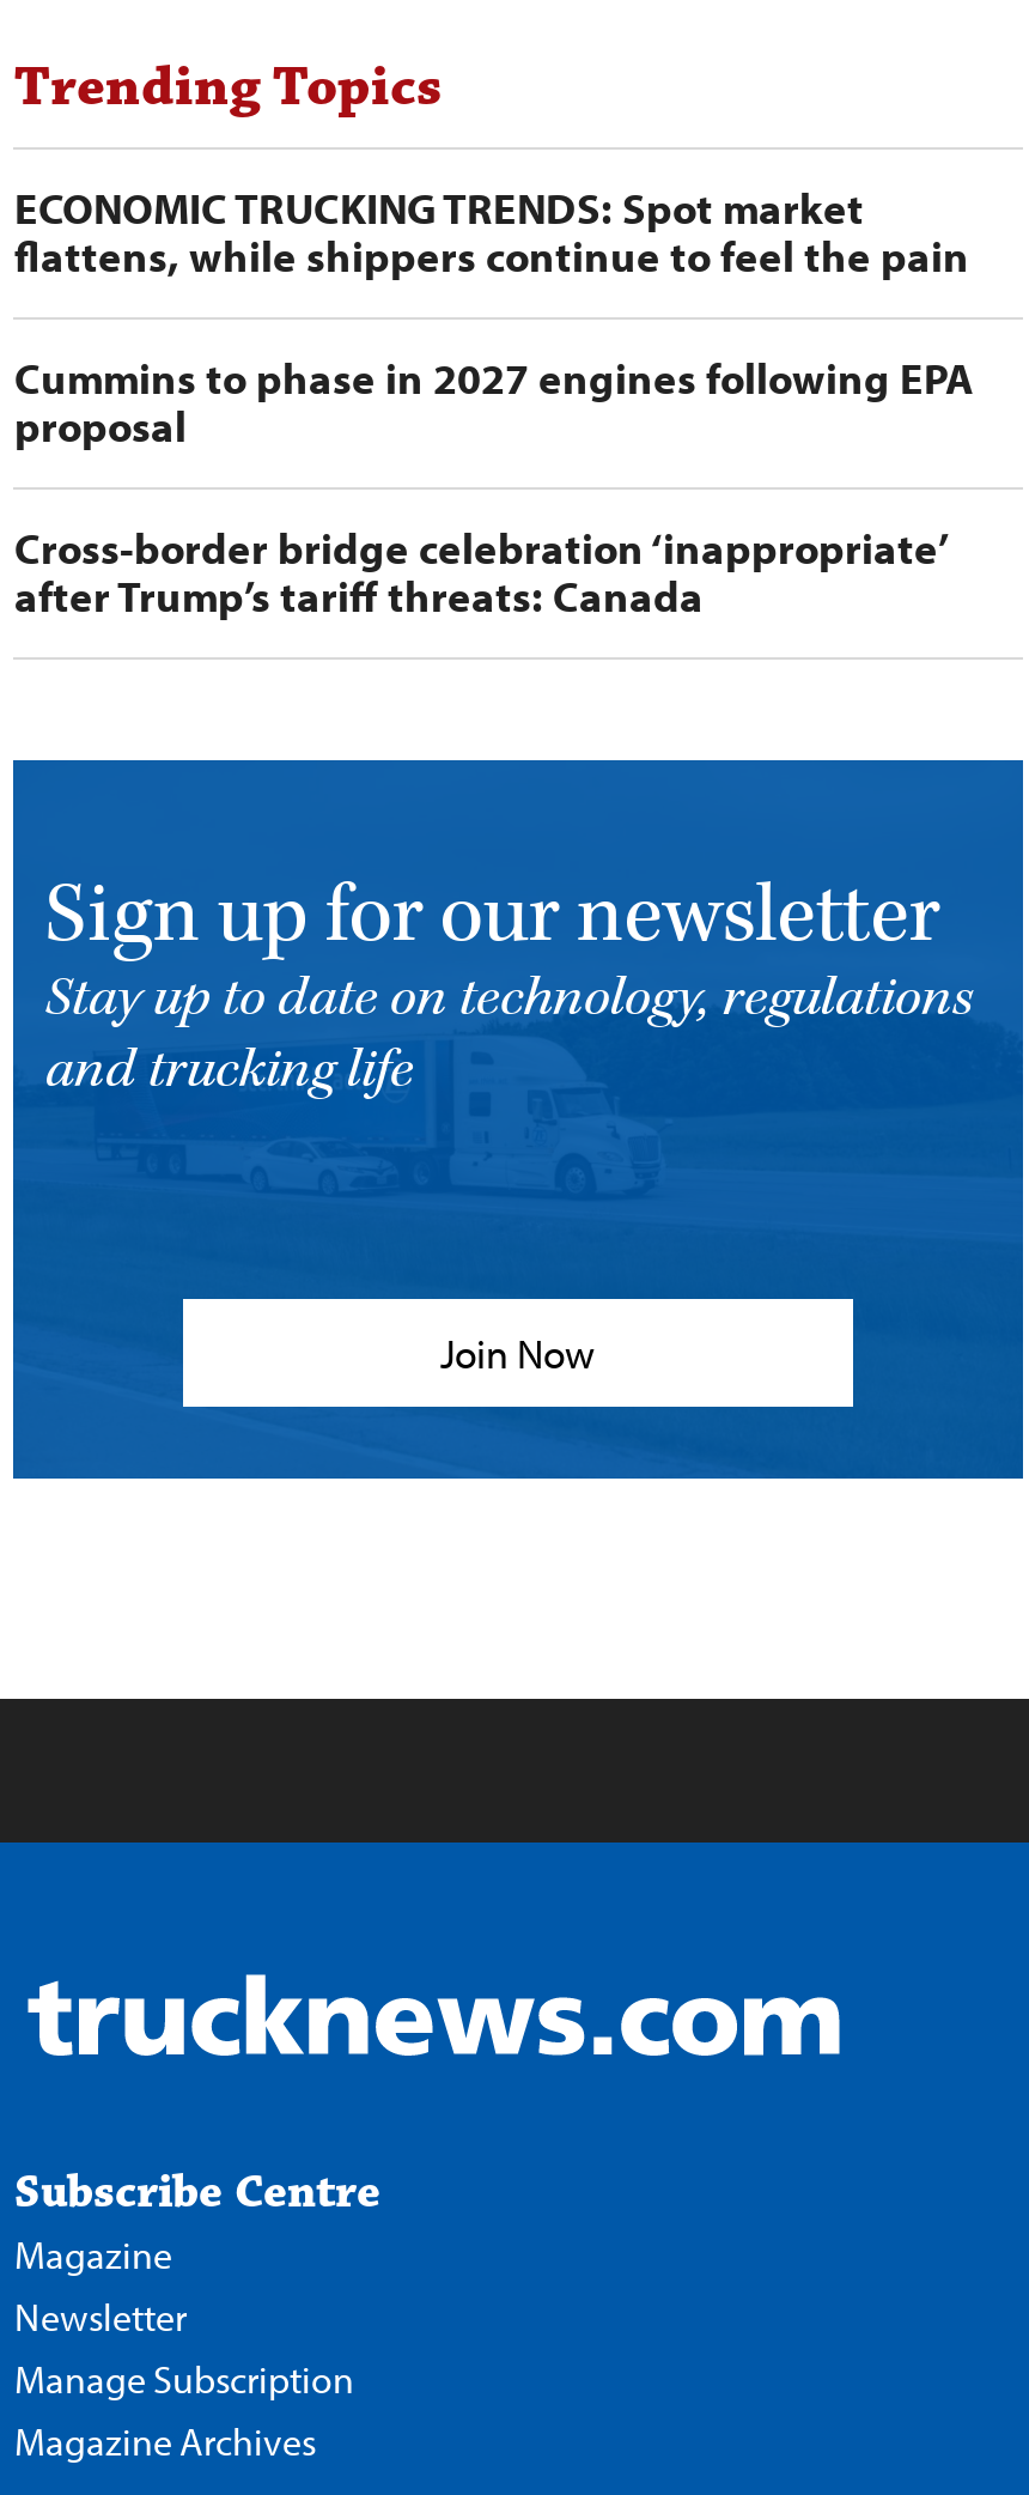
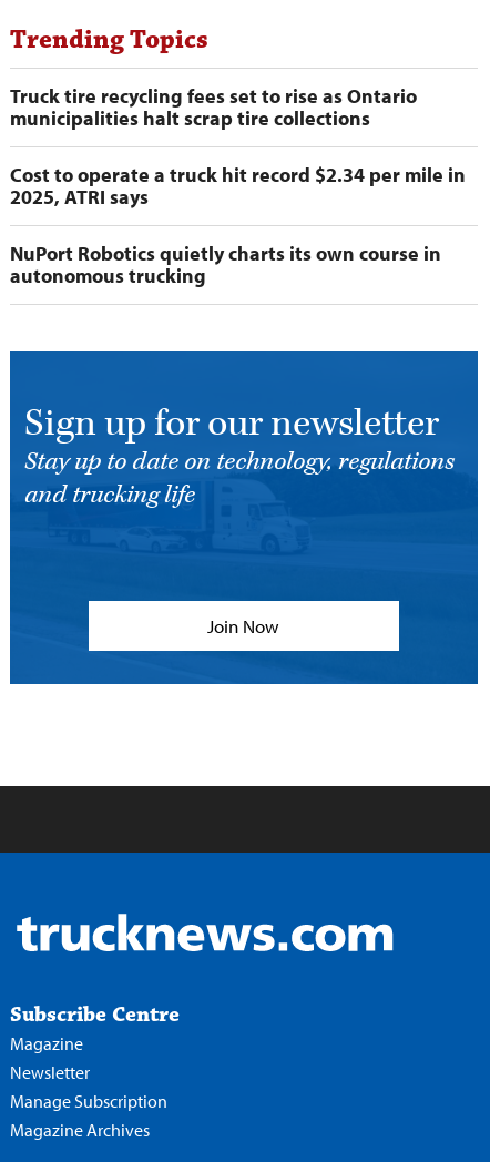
- ECONOMIC TRUCKING TRENDS: Spot market
- flattens, while shippers continue to feel the pain
+ Truck tire recycling fees set to rise as Ontario
+ municipalities halt scrap tire collections

- Cummins to phase in 2027 engines following EPA
- proposal
+ Cost to operate a truck hit record $2.34 per mile in
+ 2025, ATRI says

- Cross-border bridge celebration ‘inappropriate’
- after Trump’s tariff threats: Canada
+ NuPort Robotics quietly charts its own course in
+ autonomous trucking
